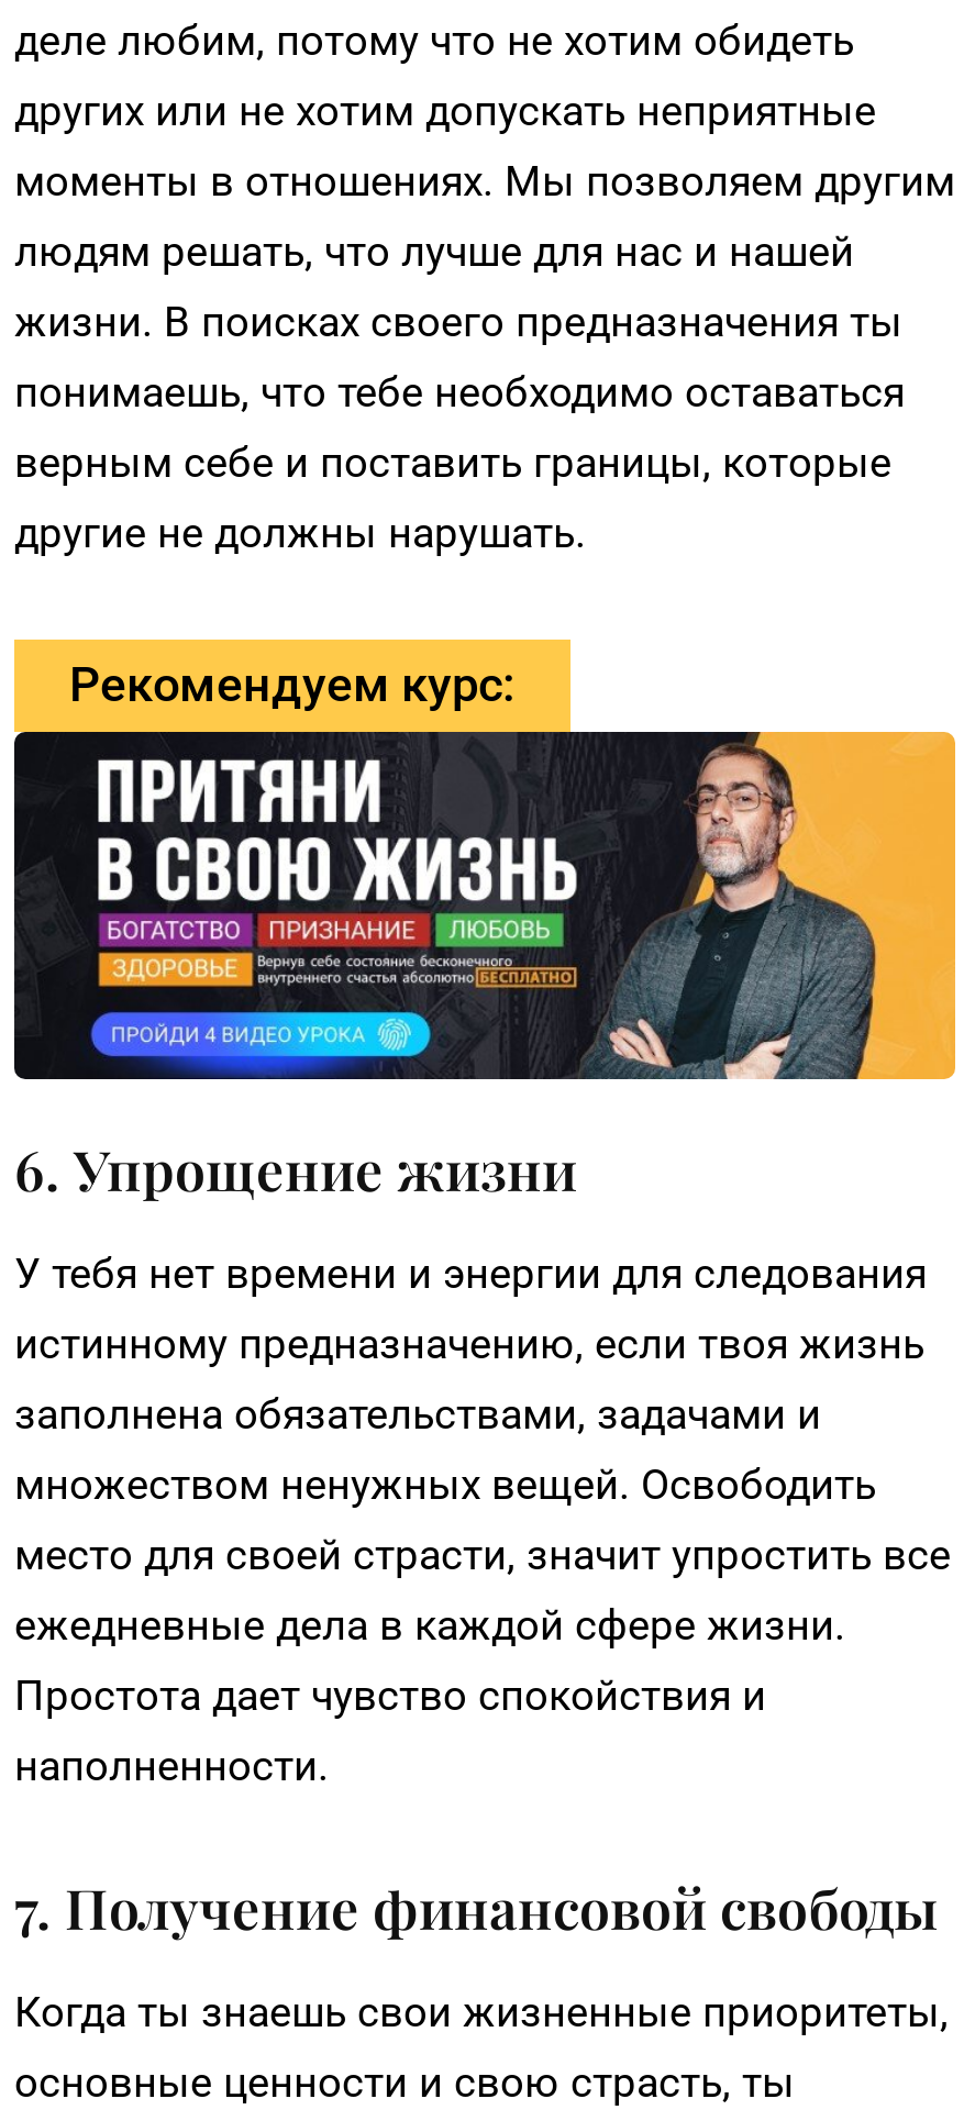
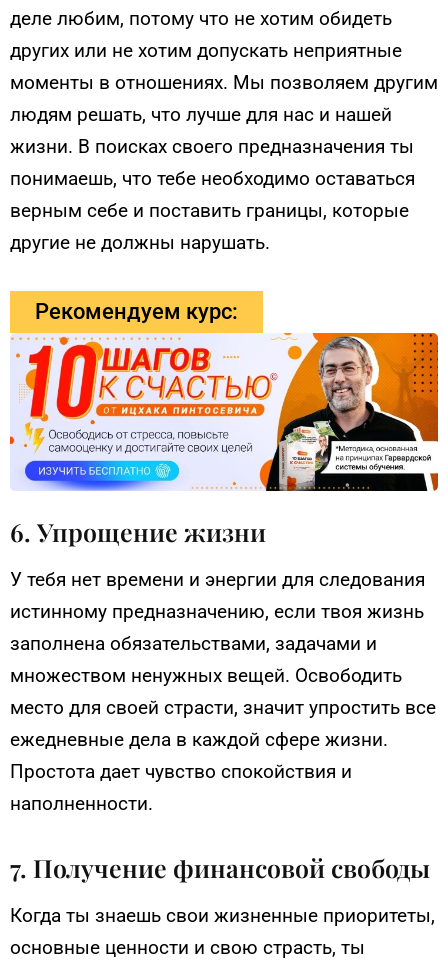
- [image]
+ [image]
